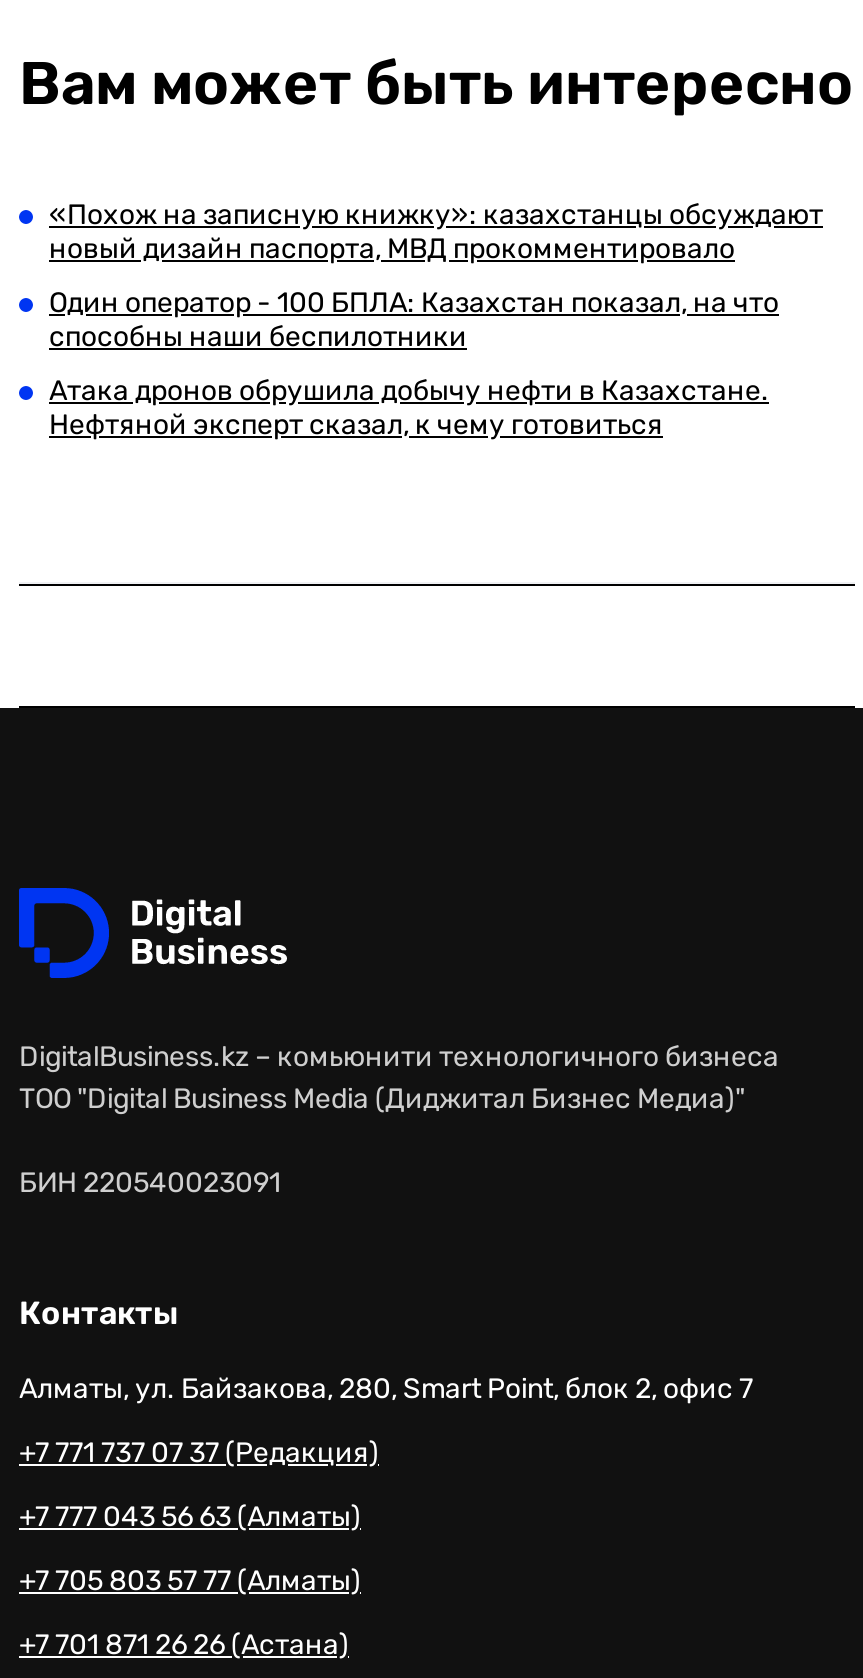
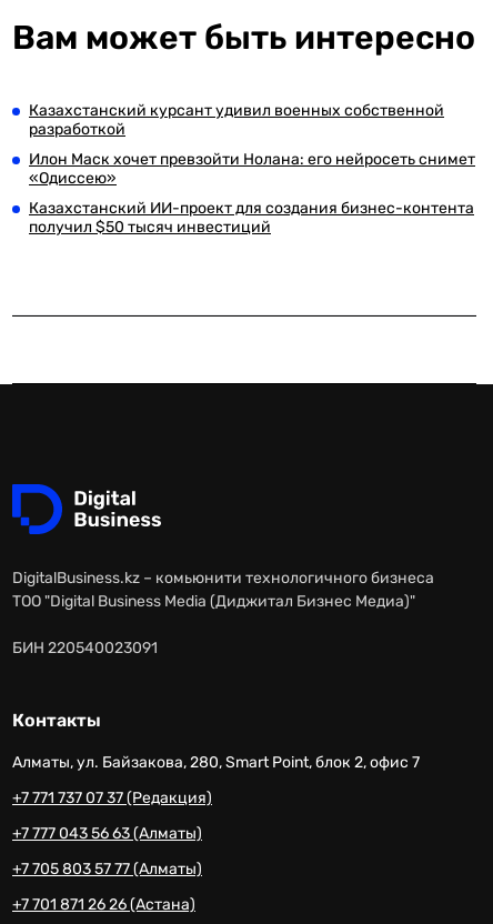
- «Похож на записную книжку»: казахстанцы обсуждают
- новый дизайн паспорта, МВД прокомментировало
+ Казахстанский курсант удивил военных собственной
+ разработкой

- Один оператор - 100 БПЛА: Казахстан показал, на что
- способны наши беспилотники
+ Илон Маск хочет превзойти Нолана: его нейросеть снимет
+ «Одиссею»

- Атака дронов обрушила добычу нефти в Казахстане.
- Нефтяной эксперт сказал, к чему готовиться
+ Казахстанский ИИ-проект для создания бизнес-контента
+ получил $50 тысяч инвестиций
